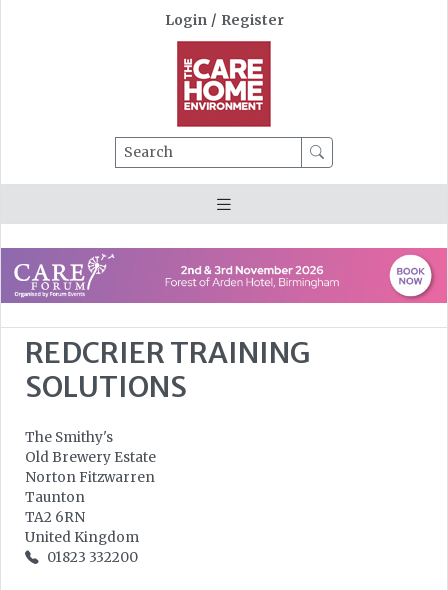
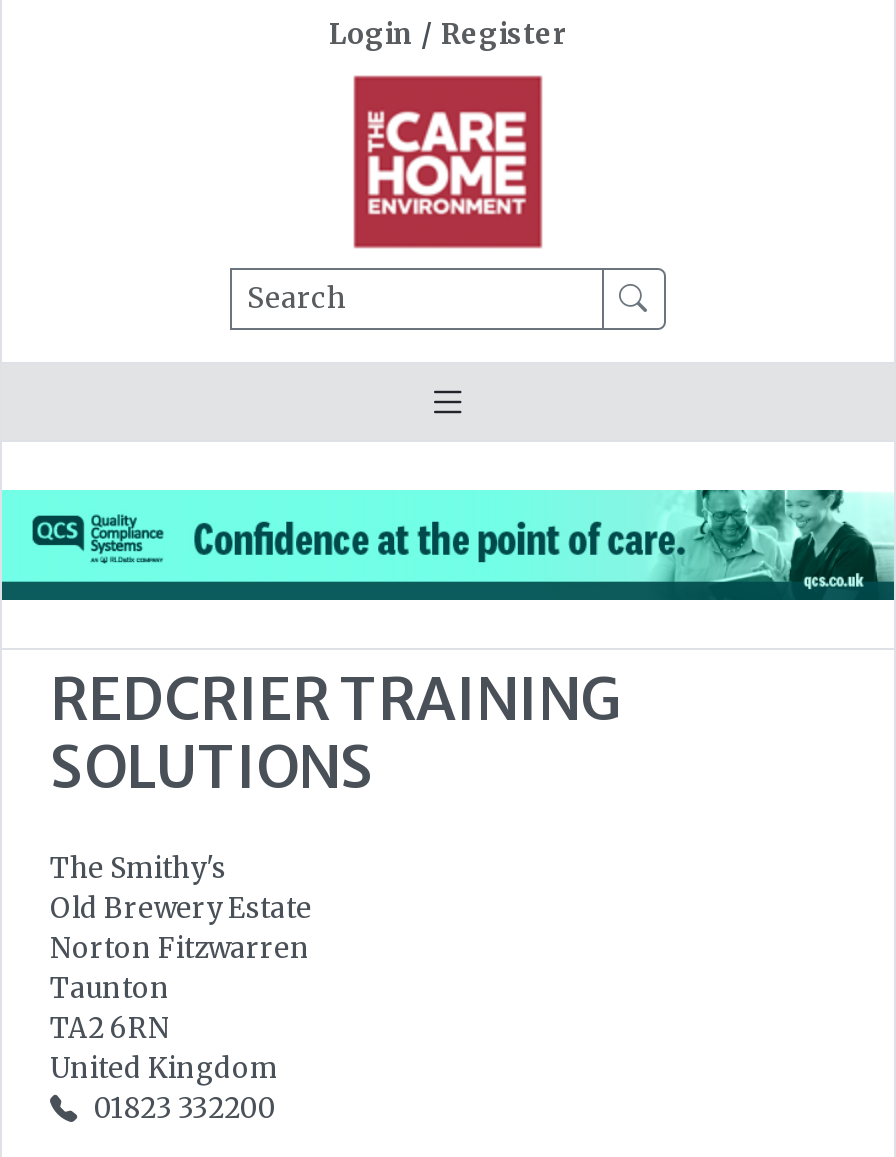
- [image]
+ [image]
